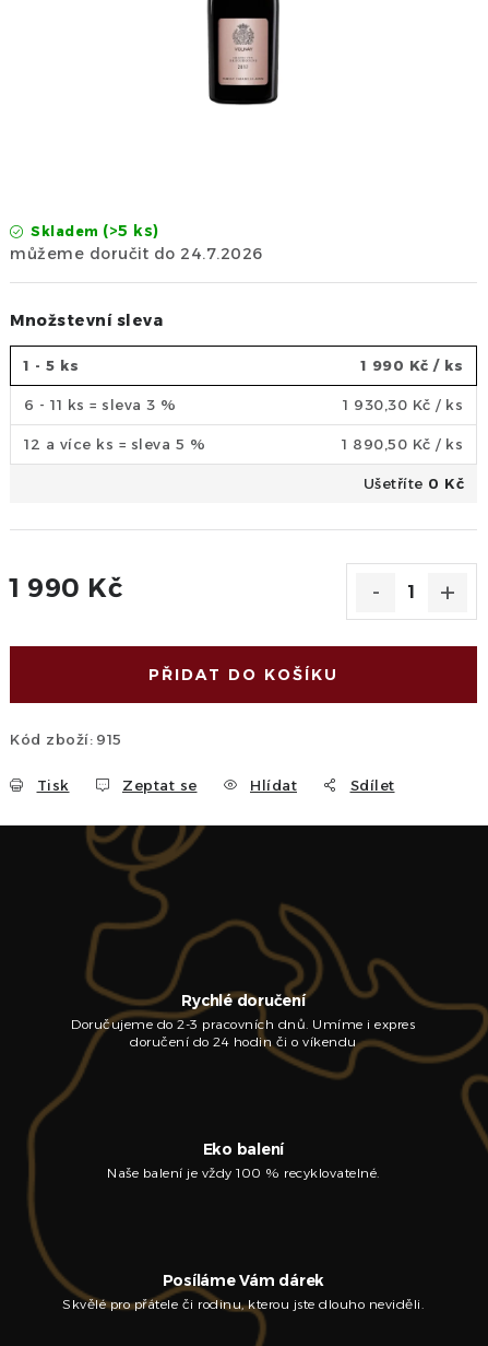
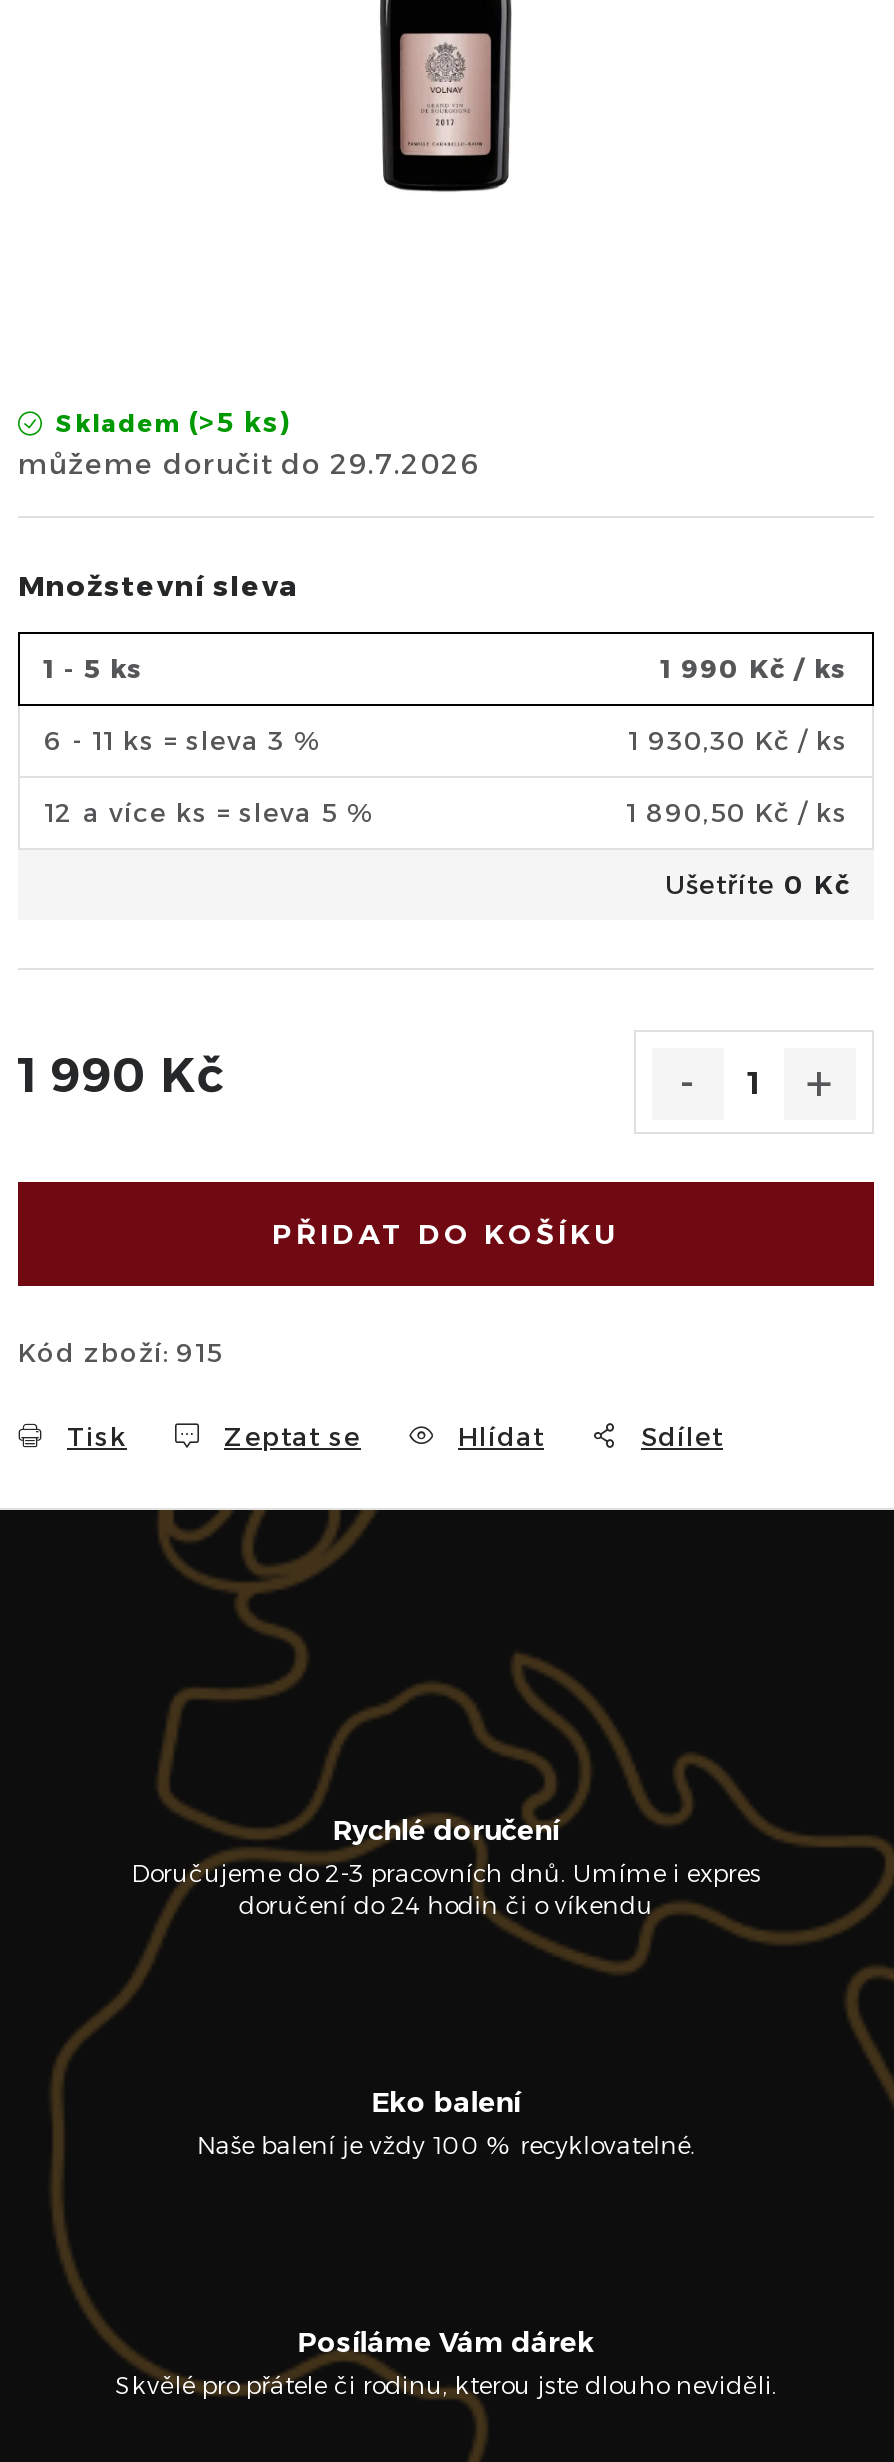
- 24.7.2026
+ 29.7.2026
